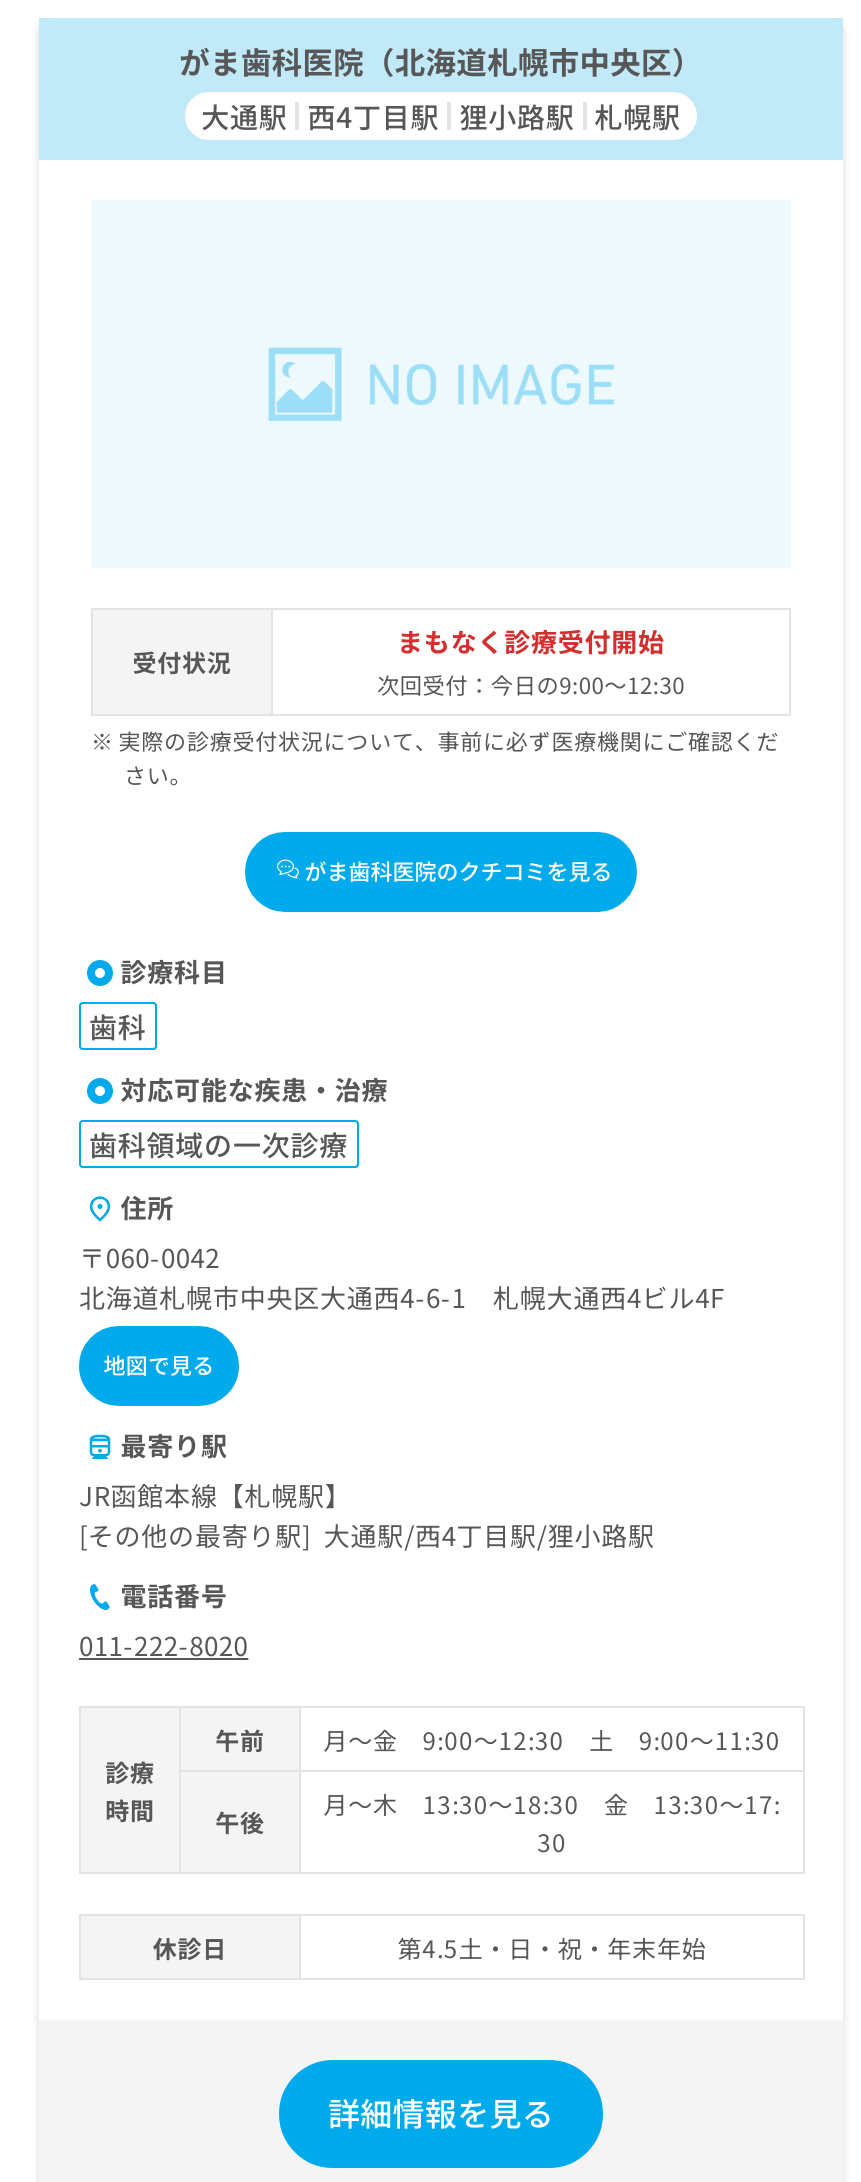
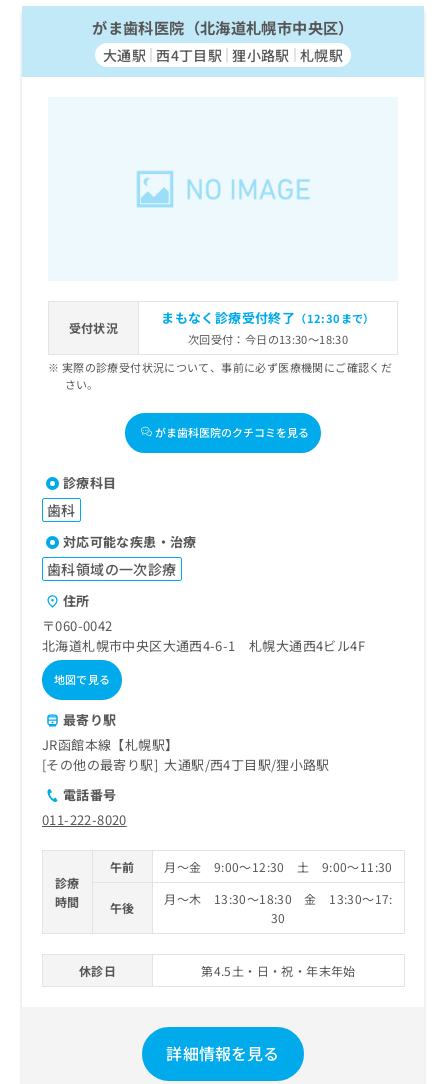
- まもなく診療受付開始
- 次回受付：今日の9:00～12:30
+ まもなく診療受付終了（12:30まで）
+ 次回受付：今日の13:30～18:30
